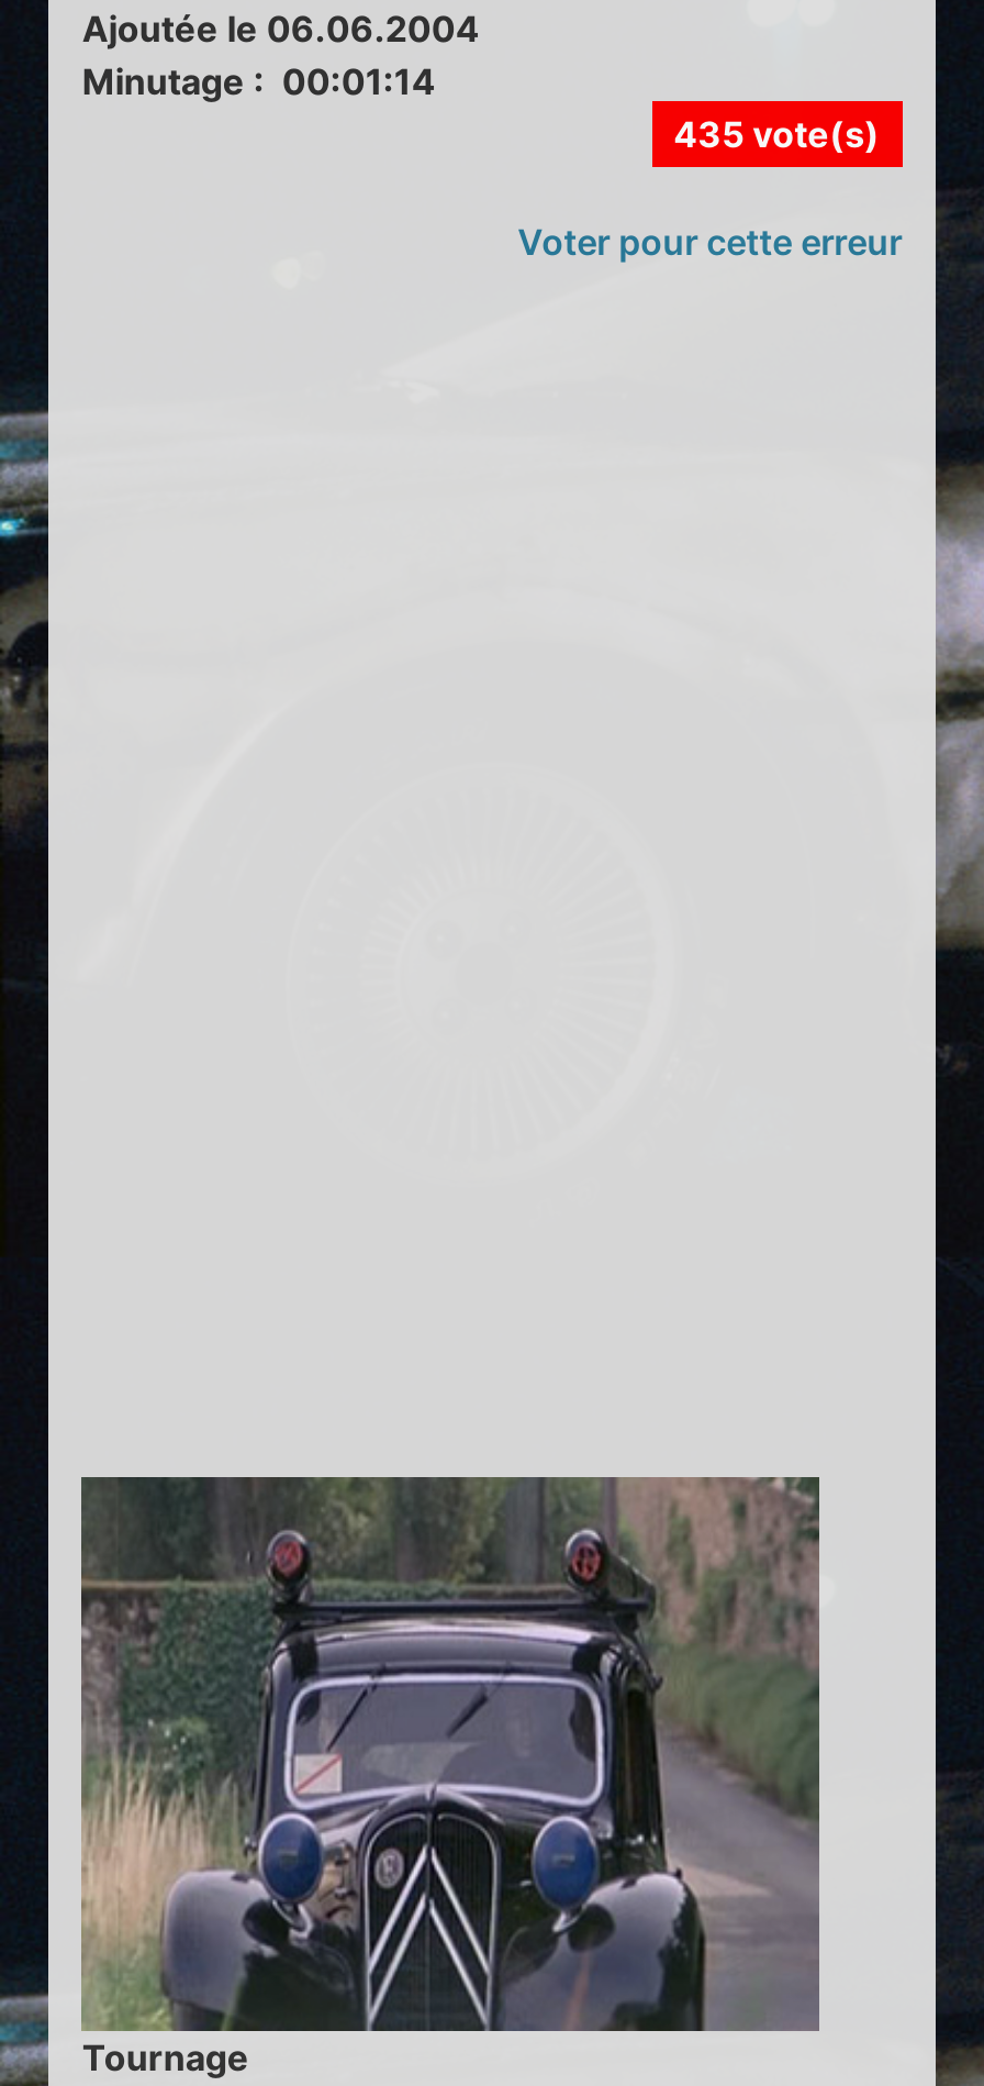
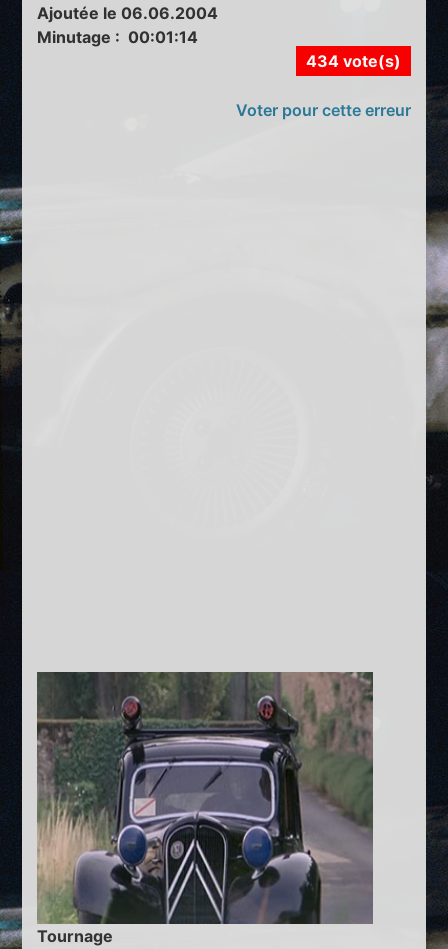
- 435 vote(s)
+ 434 vote(s)
